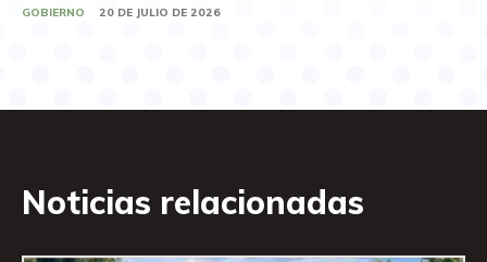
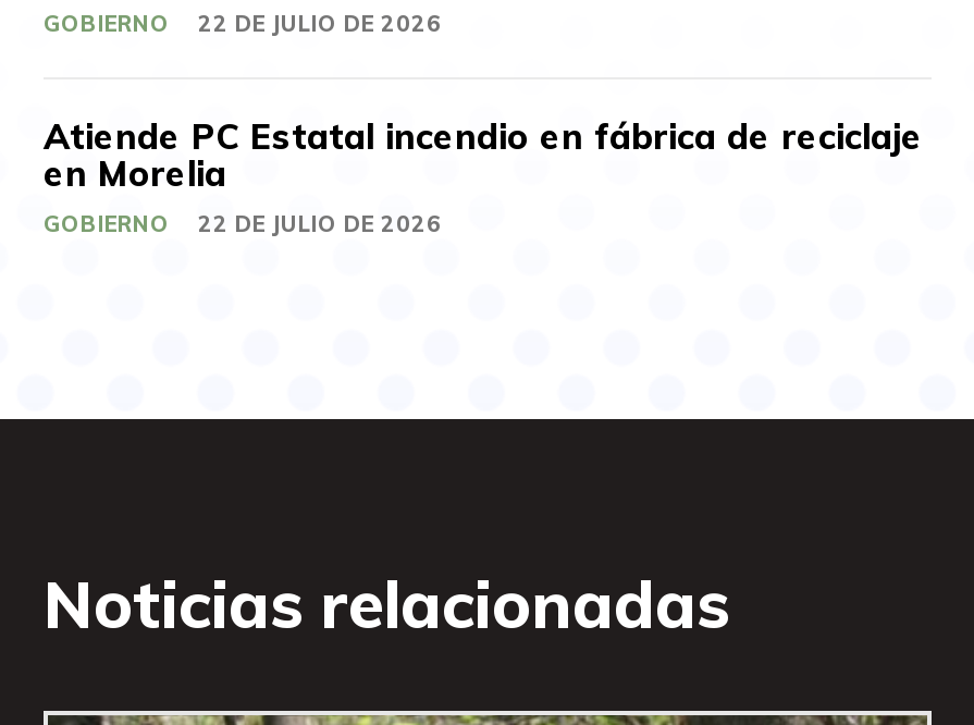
- 20 DE JULIO DE 2026
+ 22 DE JULIO DE 2026
+ Atiende PC Estatal incendio en fábrica de reciclaje
+ en Morelia
+ GOBIERNO
+ 22 DE JULIO DE 2026
